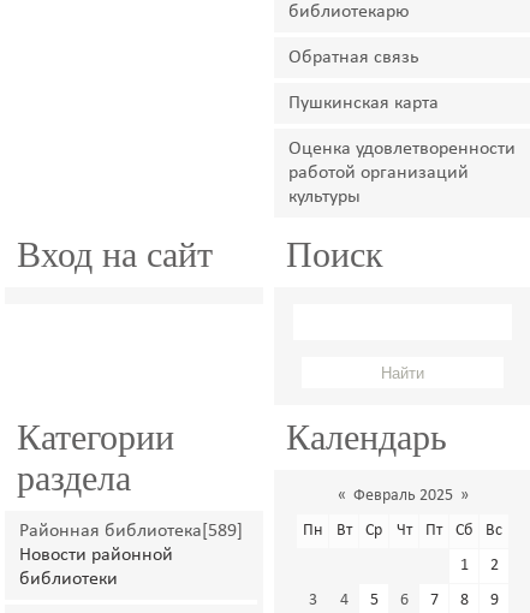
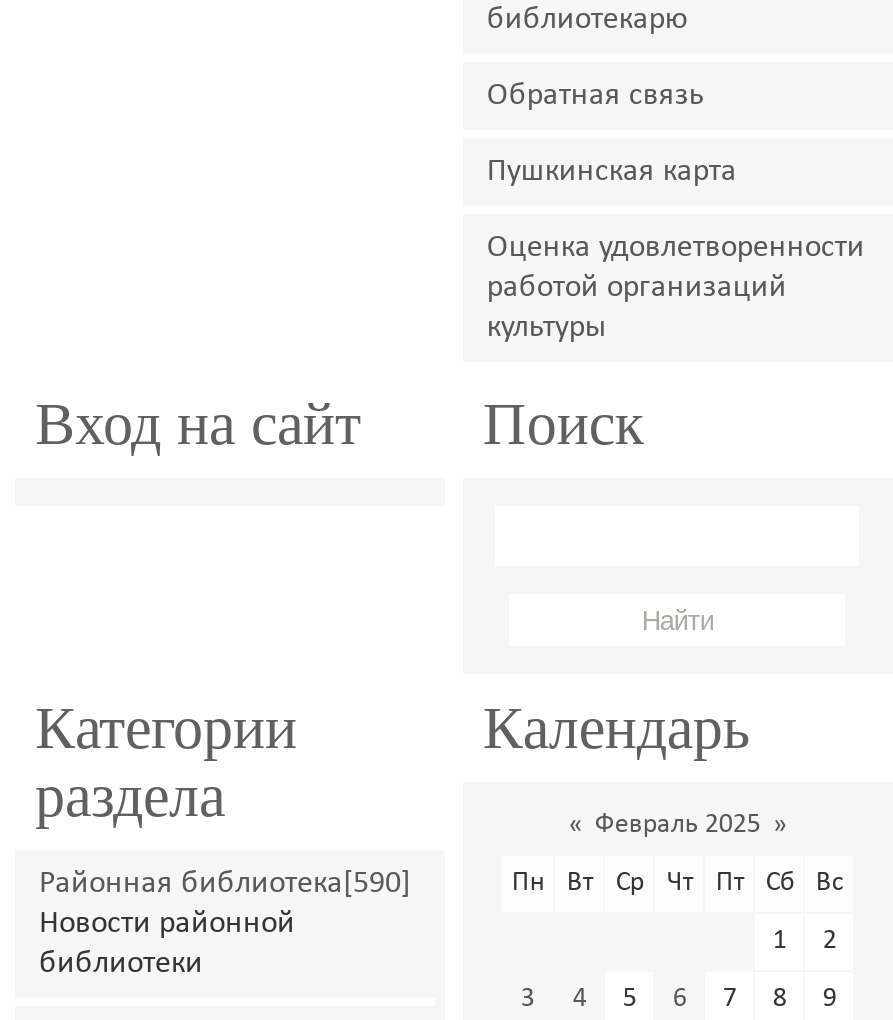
- Районная библиотека [589]
+ Районная библиотека [590]
